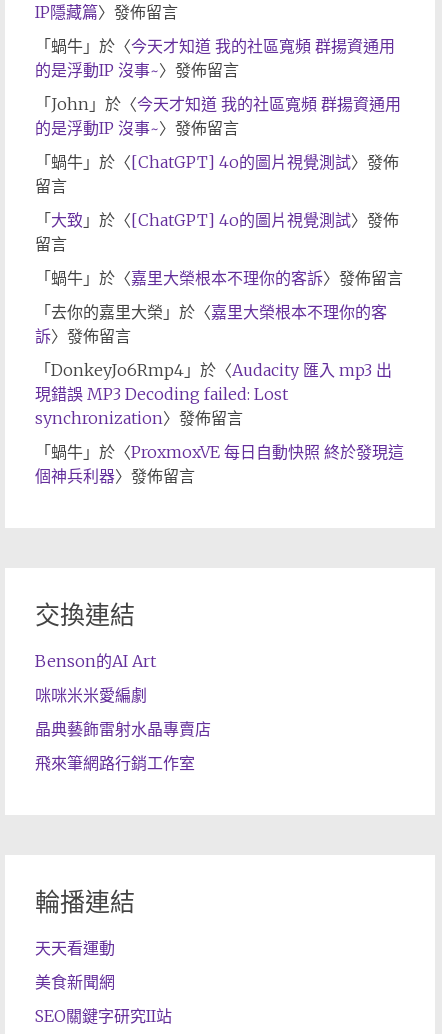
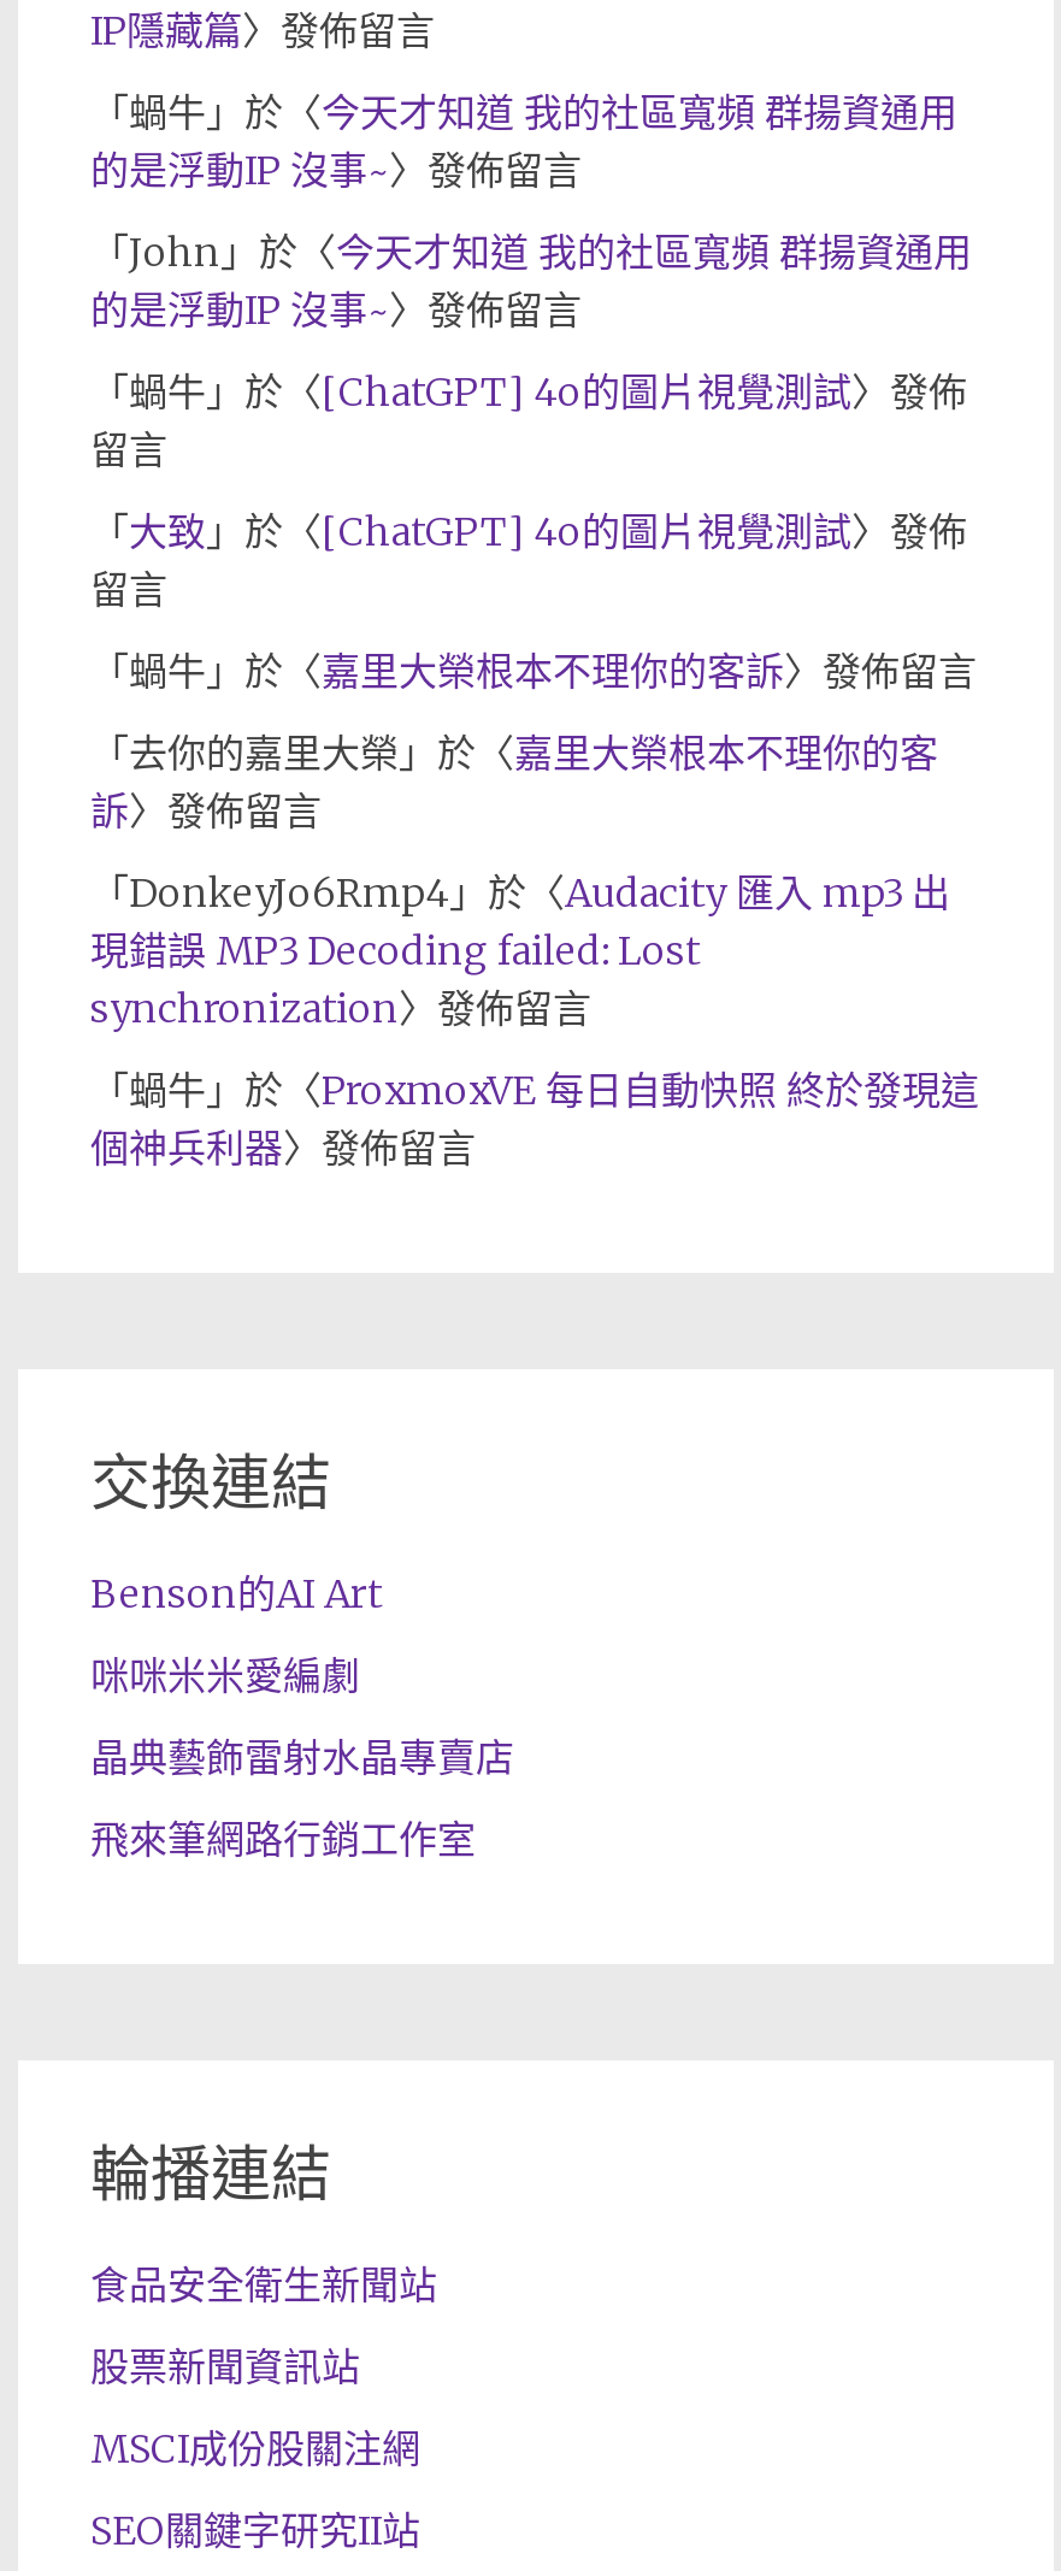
- 天天看運動
- 美食新聞網
+ 食品安全衛生新聞站
+ 股票新聞資訊站
+ MSCI成份股關注網
